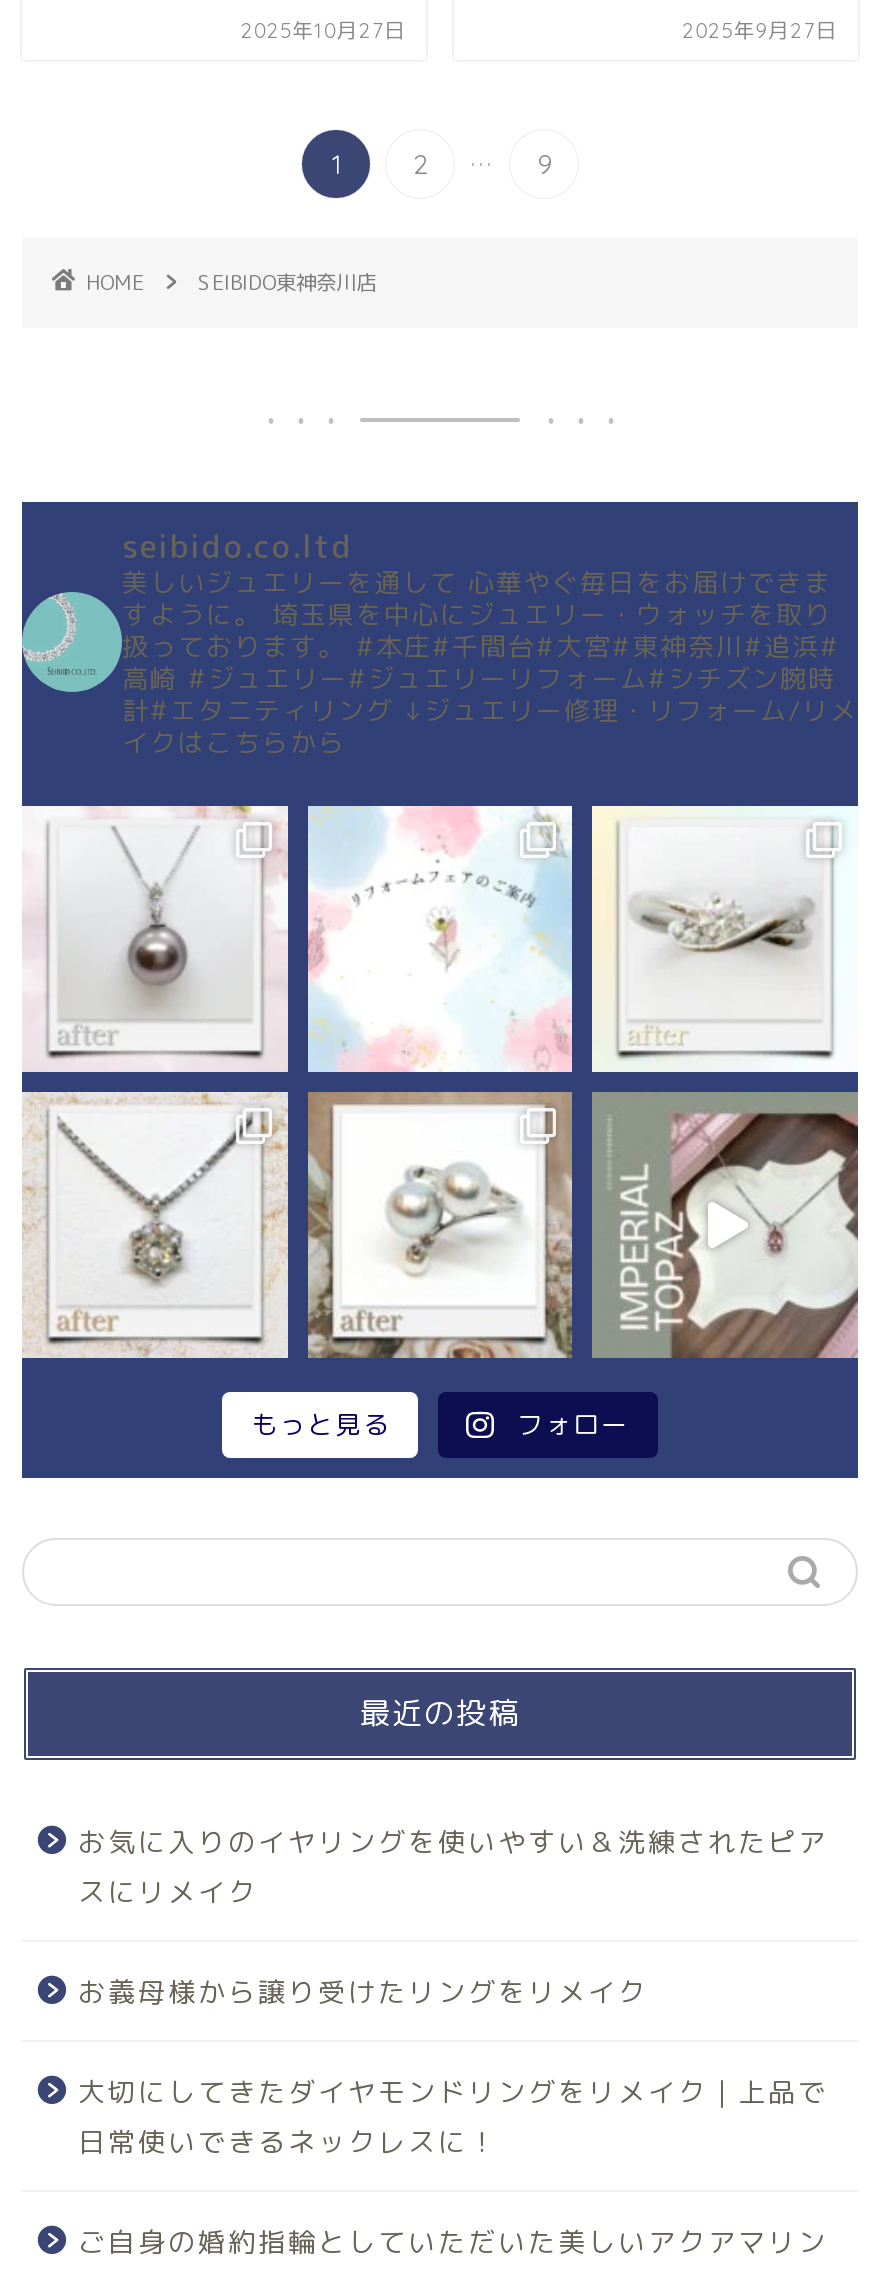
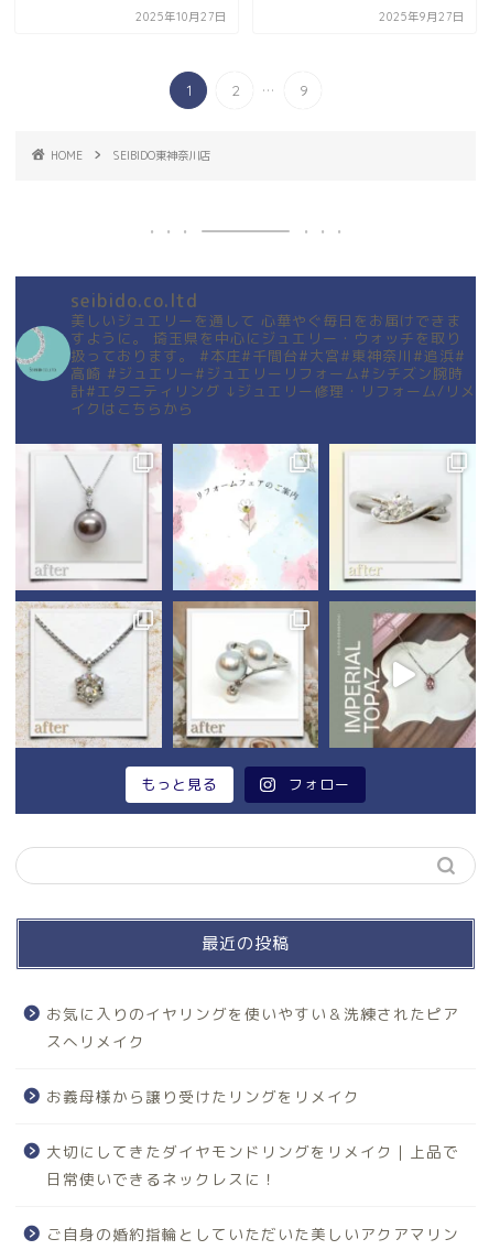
- スにリメイク
+ スへリメイク
